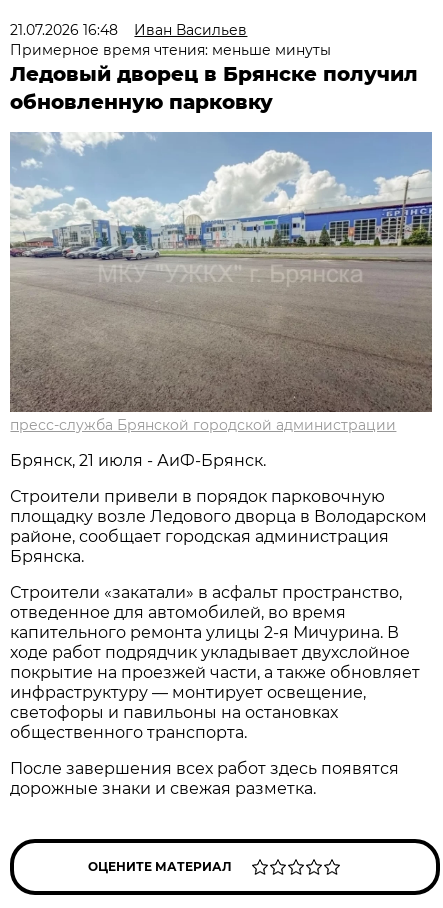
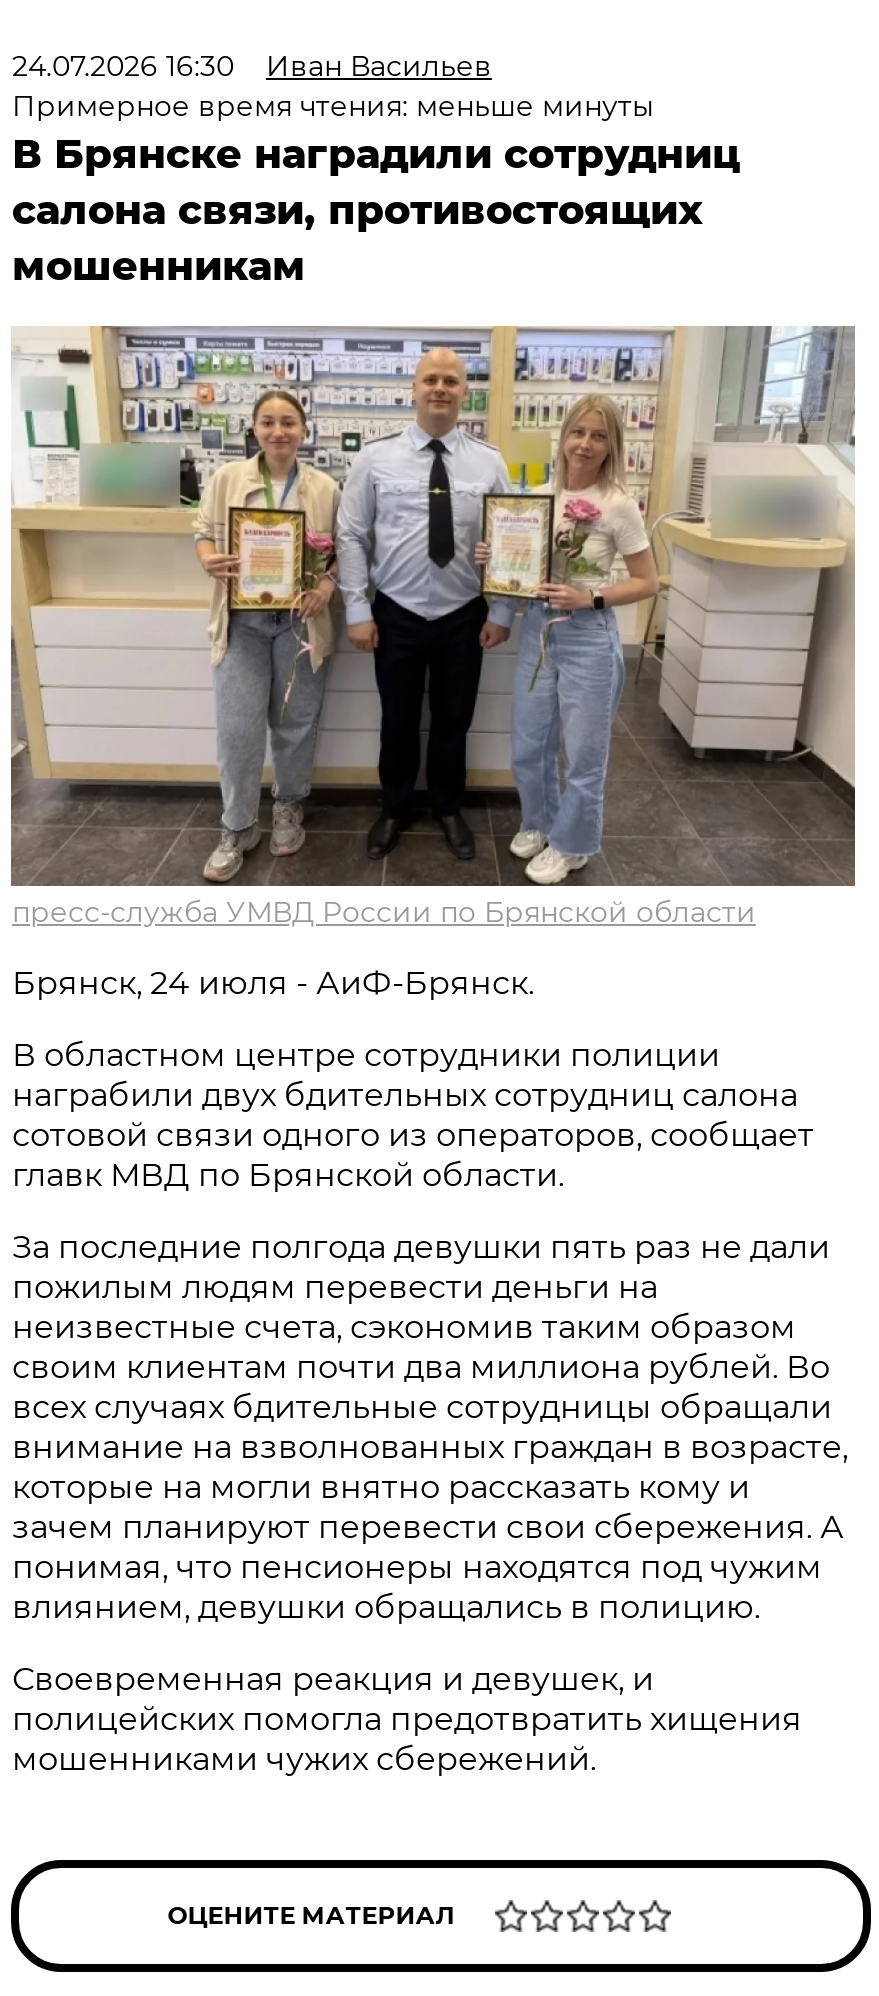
- 21.07.2026 16:48 Иван Васильев
+ 24.07.2026 16:30 Иван Васильев

- Ледовый дворец в Брянске получил
- обновленную парковку
+ В Брянске наградили сотрудниц
+ салона связи, противостоящих
+ мошенникам

- [image]
- пресс-служба Брянской городской администрации
+ [image]
+ пресс-служба УМВД России по Брянской области

- Брянск, 21 июля - АиФ-Брянск.
+ Брянск, 24 июля - АиФ-Брянск.

- Строители привели в порядок парковочную
- площадку возле Ледового дворца в Володарском
- районе, сообщает городская администрация
- Брянска.
+ В областном центре сотрудники полиции
+ награбили двух бдительных сотрудниц салона
+ сотовой связи одного из операторов, сообщает
+ главк МВД по Брянской области.

- Строители «закатали» в асфальт пространство,
- отведенное для автомобилей, во время
- капительного ремонта улицы 2-я Мичурина. В
- ходе работ подрядчик укладывает двухслойное
- покрытие на проезжей части, а также обновляет
- инфраструктуру — монтирует освещение,
- светофоры и павильоны на остановках
- общественного транспорта.
+ За последние полгода девушки пять раз не дали
+ пожилым людям перевести деньги на
+ неизвестные счета, сэкономив таким образом
+ своим клиентам почти два миллиона рублей. Во
+ всех случаях бдительные сотрудницы обращали
+ внимание на взволнованных граждан в возрасте,
+ которые на могли внятно рассказать кому и
+ зачем планируют перевести свои сбережения. А
+ понимая, что пенсионеры находятся под чужим
+ влиянием, девушки обращались в полицию.

- После завершения всех работ здесь появятся
- дорожные знаки и свежая разметка.
+ Своевременная реакция и девушек, и
+ полицейских помогла предотвратить хищения
+ мошенниками чужих сбережений.
